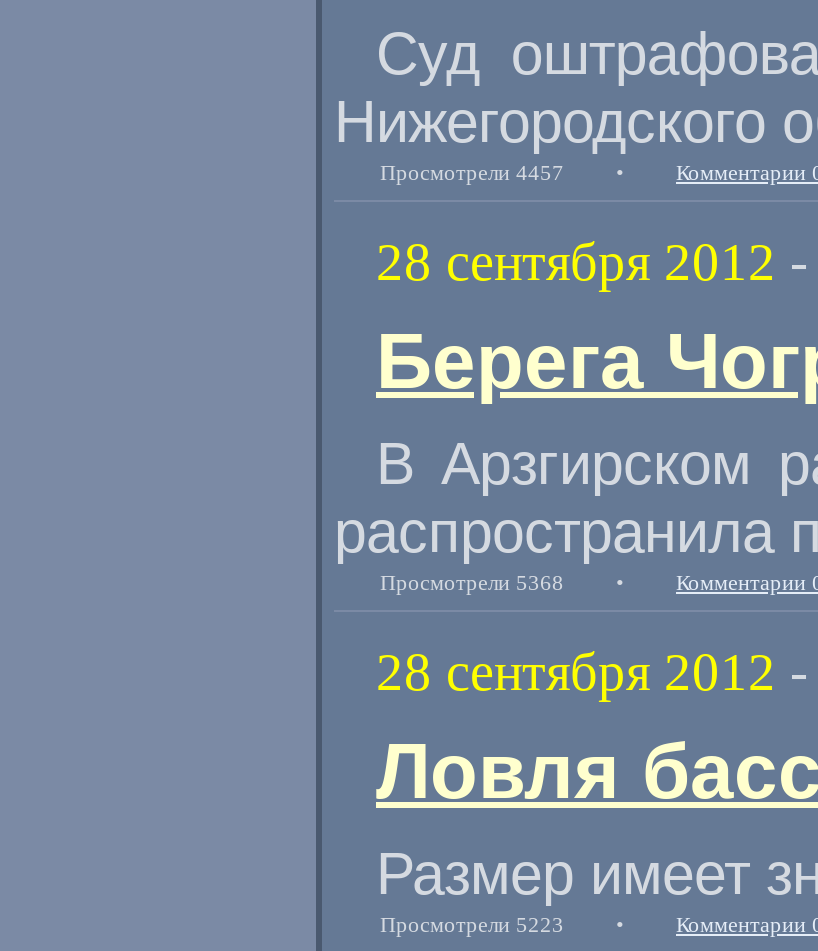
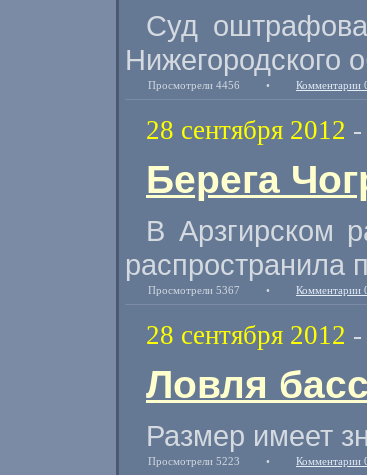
- Просмотрели 4457
+ Просмотрели 4456

- Просмотрели 5368
+ Просмотрели 5367
